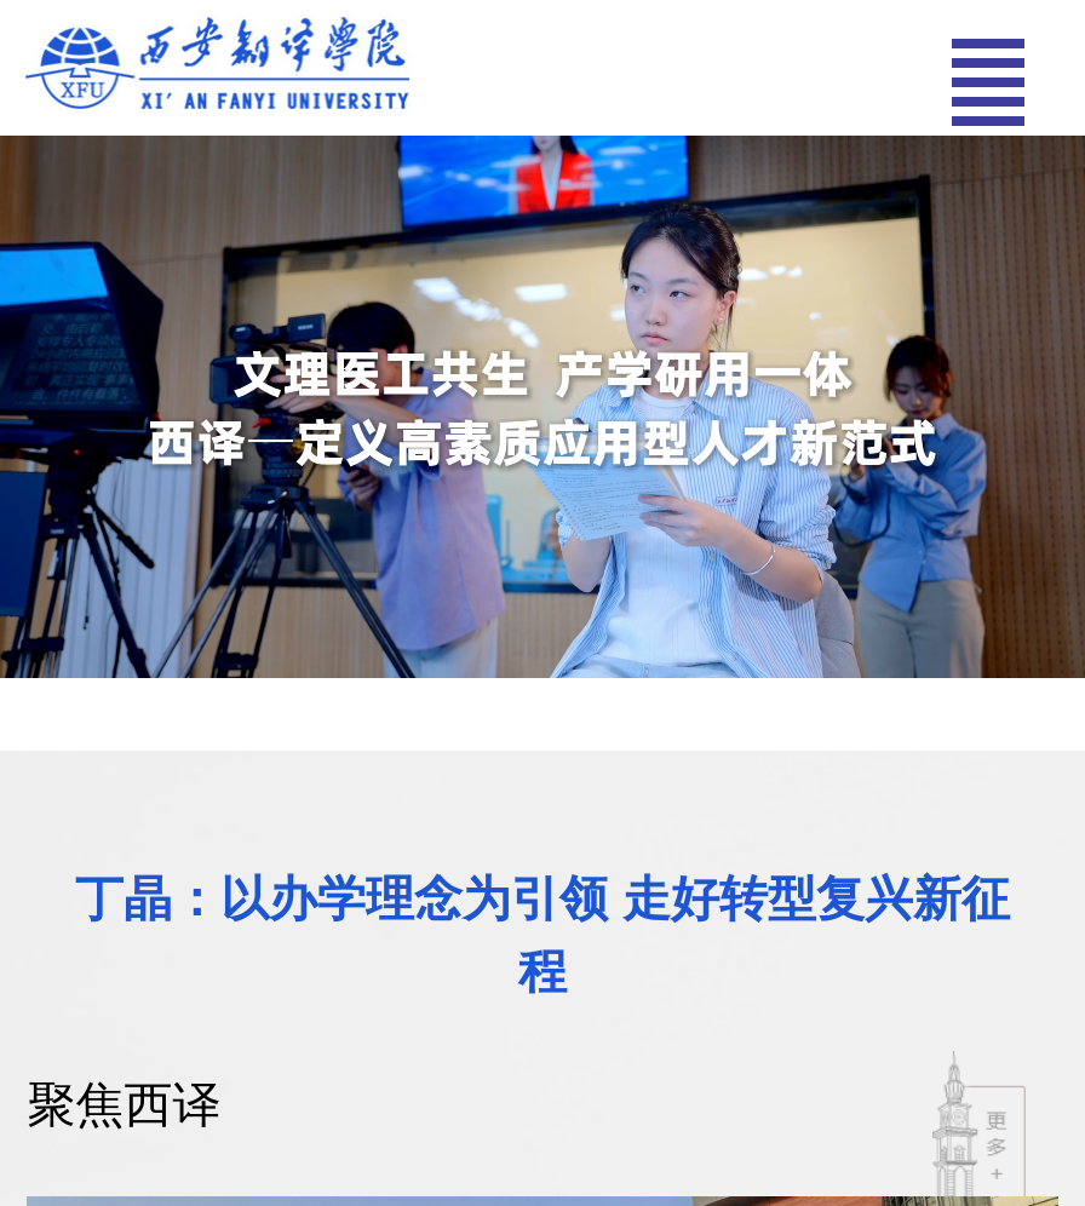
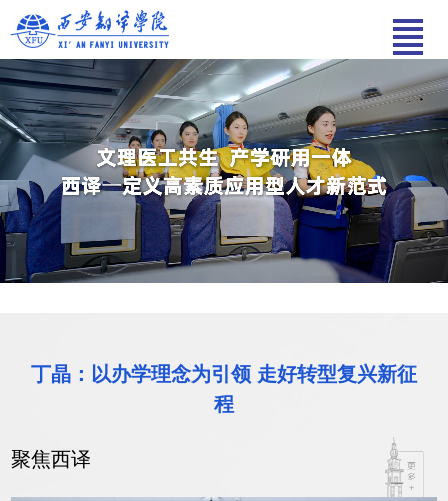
- [image]
+ [image]
